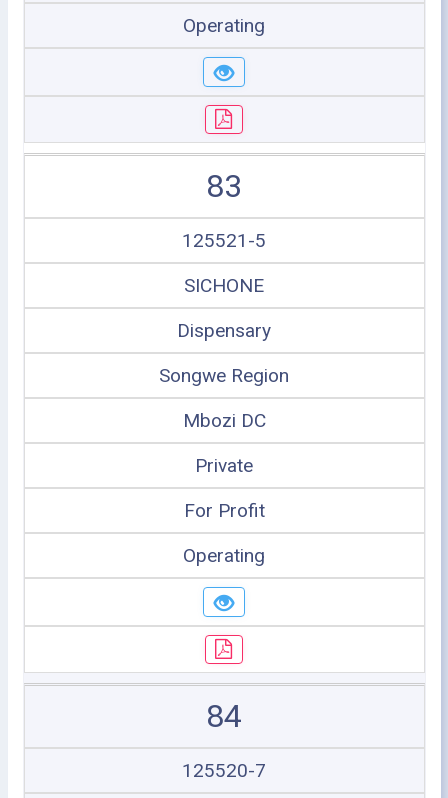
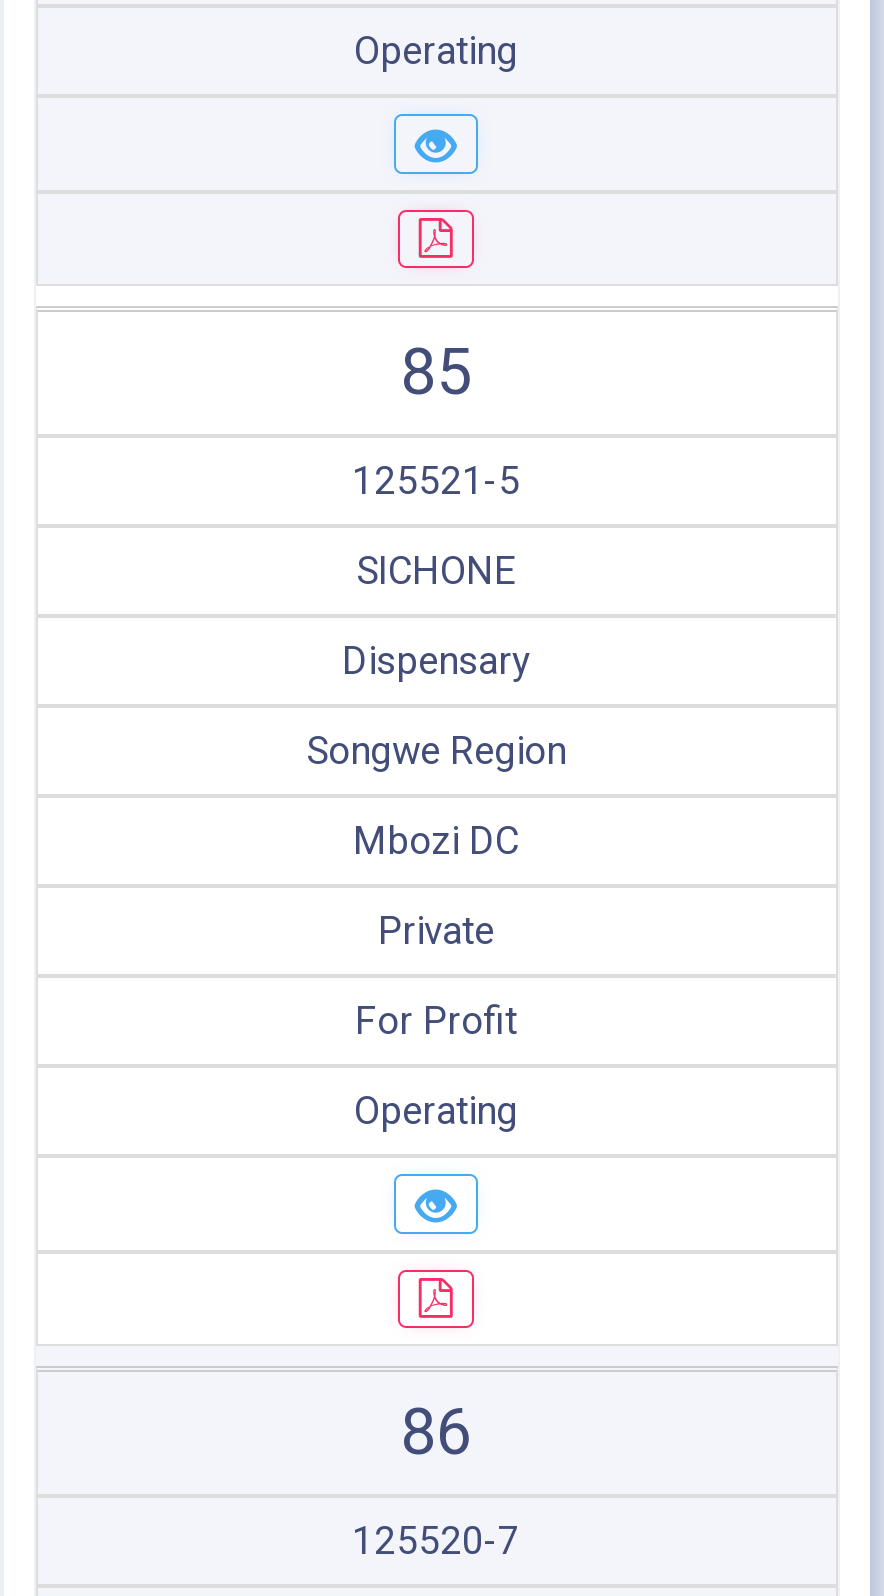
- 83
+ 85

- 84
+ 86
